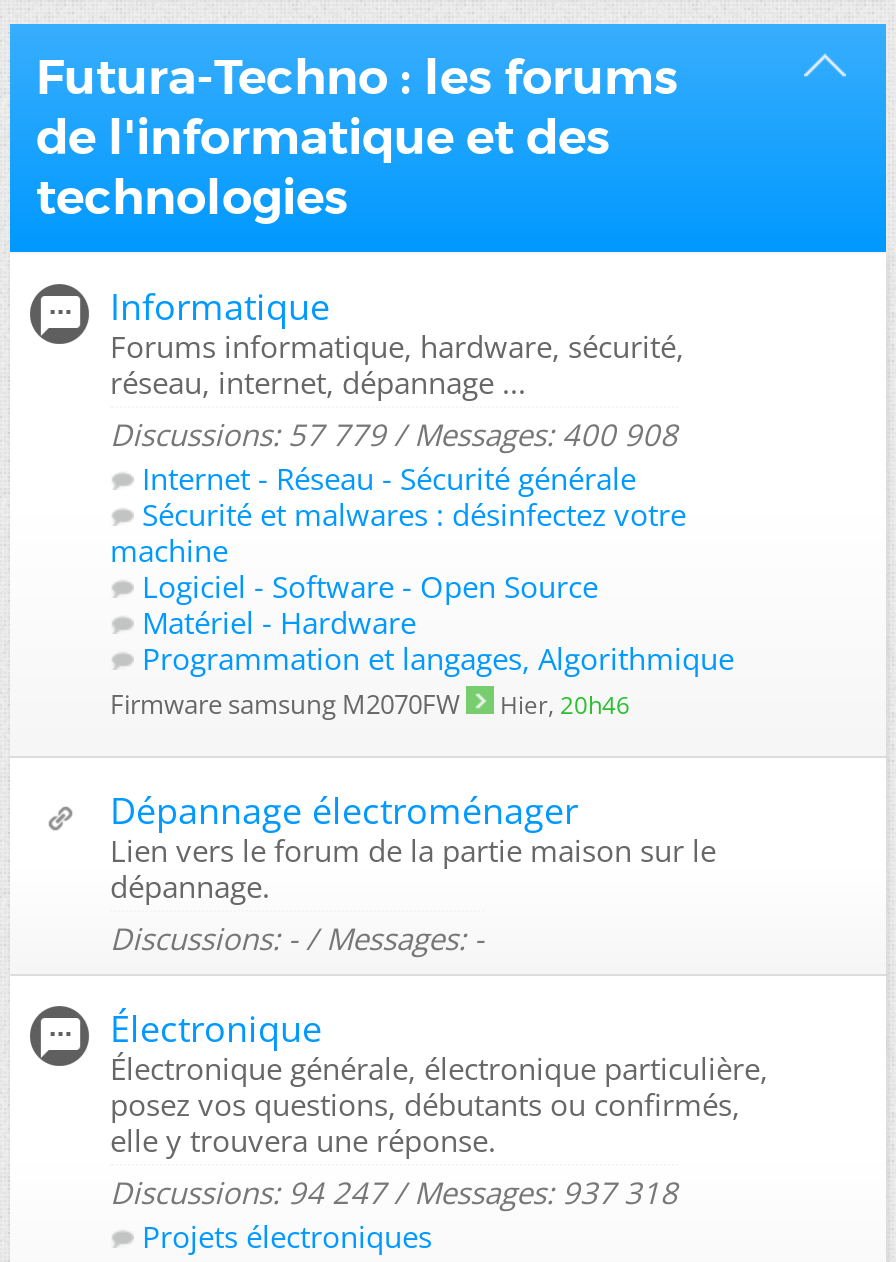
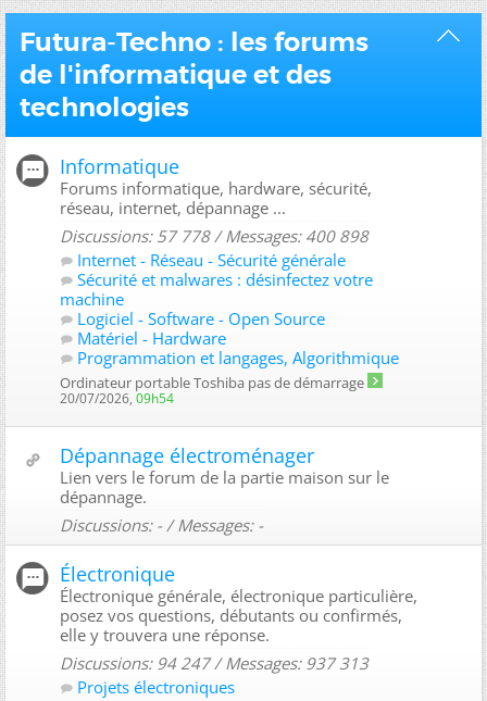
- Discussions: 57 779 / Messages: 400 908
+ Discussions: 57 778 / Messages: 400 898

- Firmware samsung M2070FW
- Hier, 20h46
+ Ordinateur portable Toshiba pas de démarrage
+ 20/07/2026, 09h54

- Discussions: 94 247 / Messages: 937 318
+ Discussions: 94 247 / Messages: 937 313
